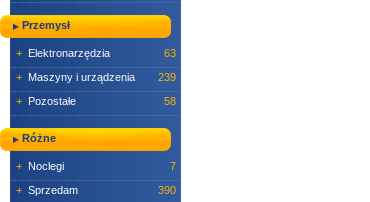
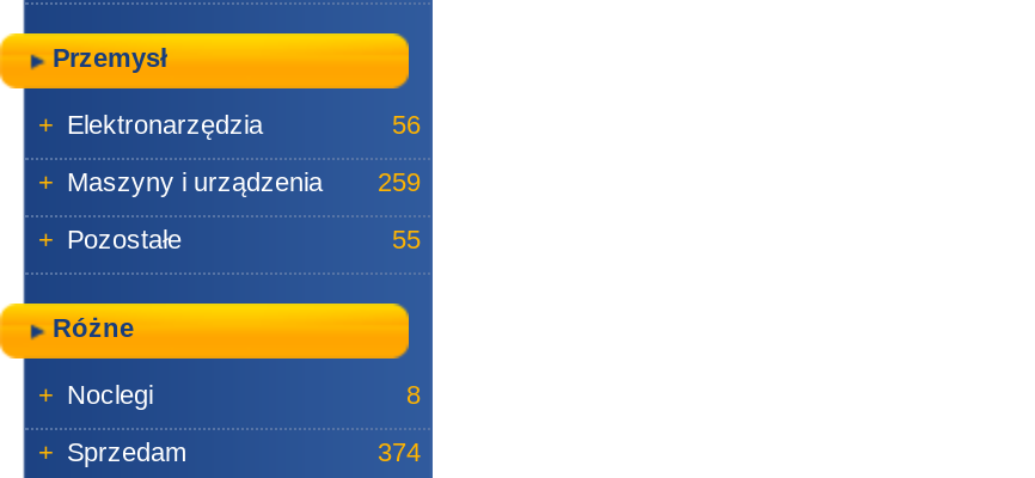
- 63
+ 56

- + Maszyny i urządzenia 239
+ + Maszyny i urządzenia 259

- 58
+ 55

- 7
+ 8

- 390
+ 374
